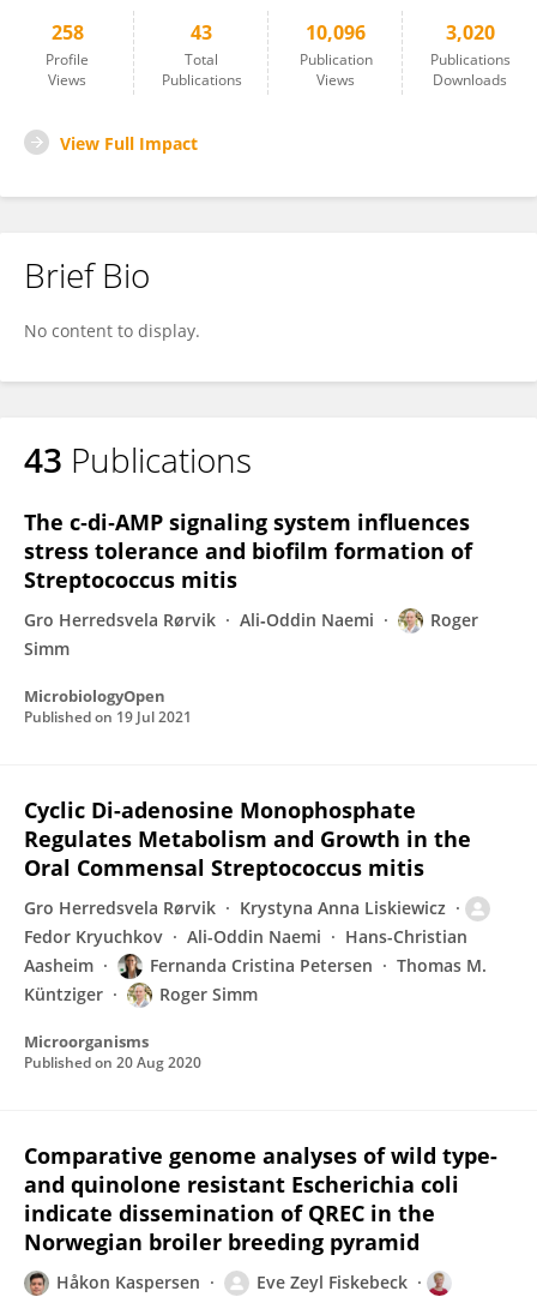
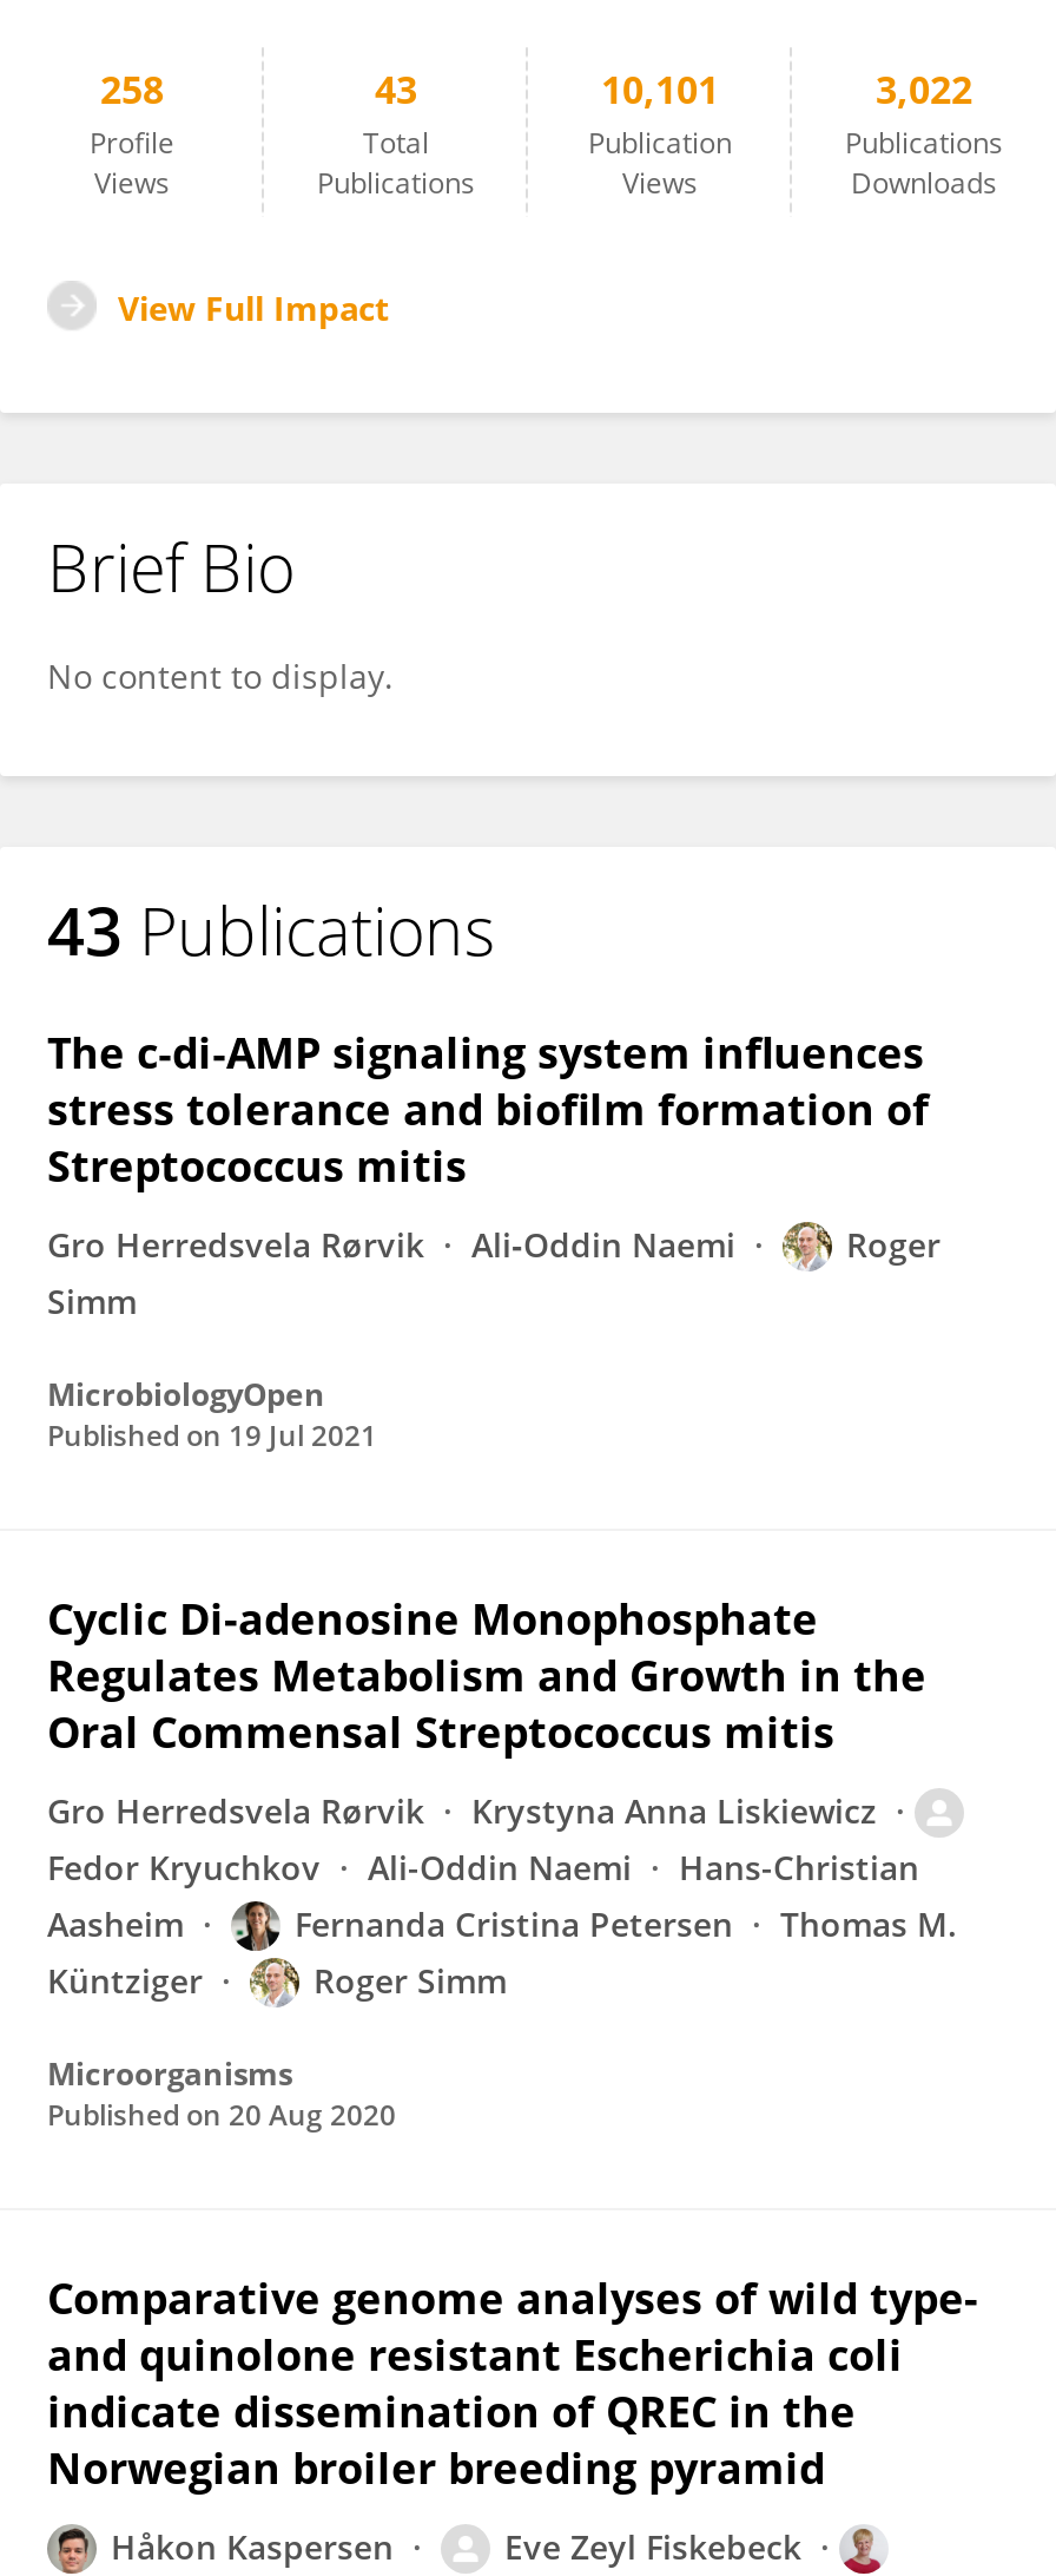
- 10,096
+ 10,101

- 3,020
+ 3,022
